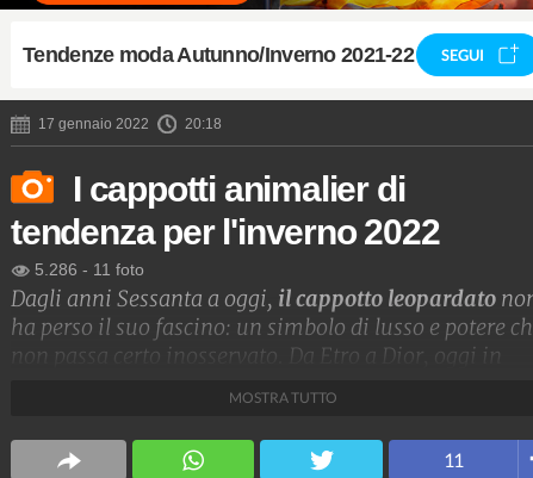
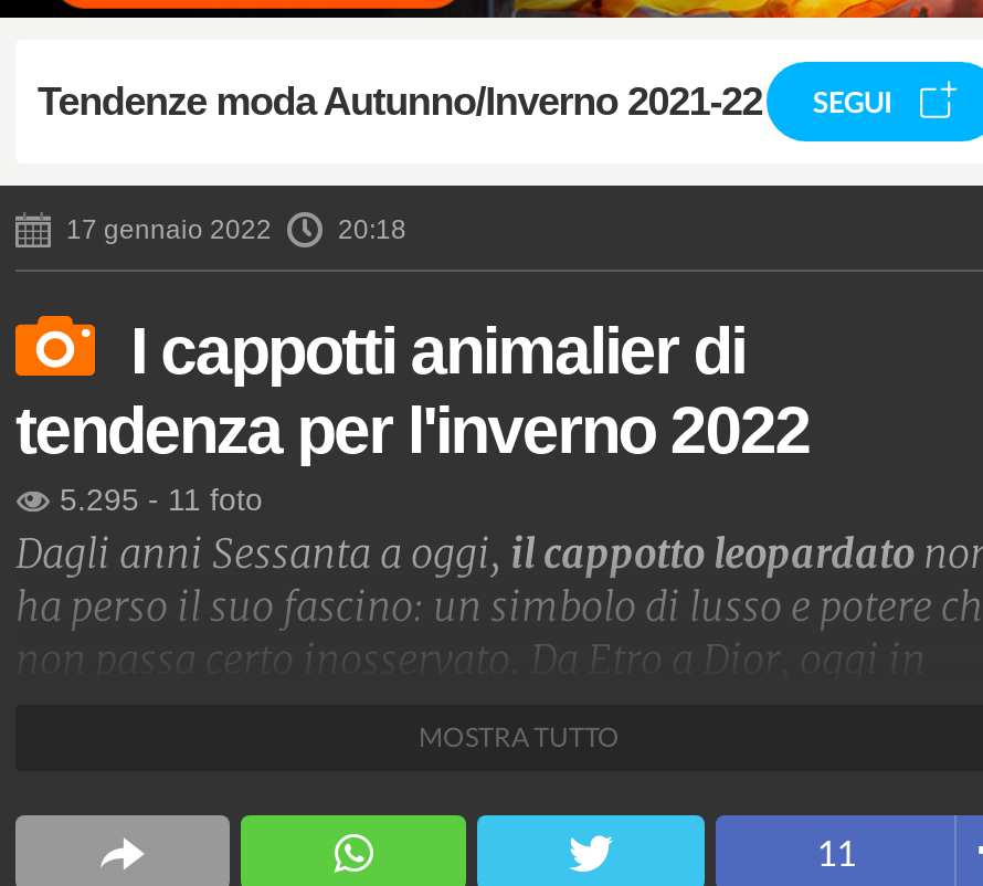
- 5.286 - 11 foto
+ 5.295 - 11 foto
